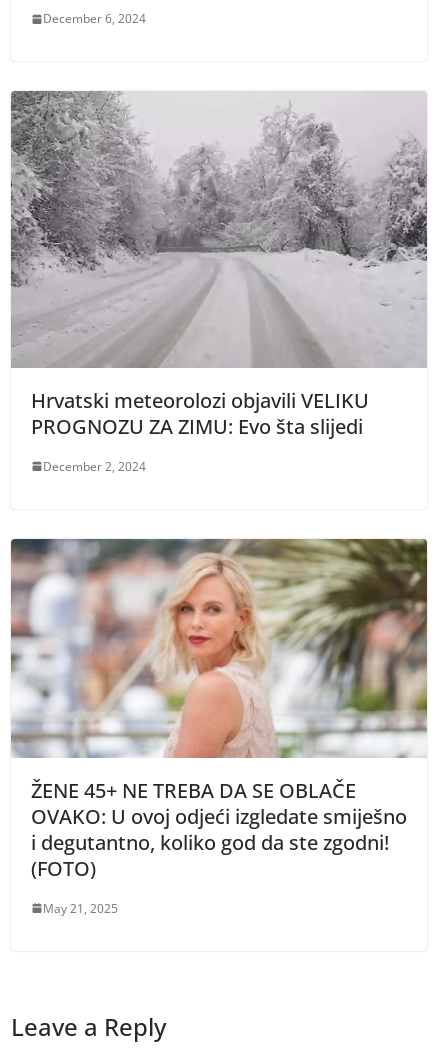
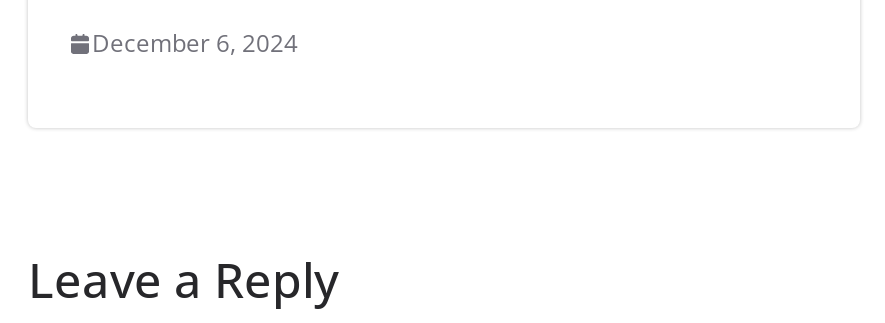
- [image]
- Hrvatski meteorolozi objavili VELIKU
- PROGNOZU ZA ZIMU: Evo šta slijedi
- December 2, 2024

- [image]
- ŽENE 45+ NE TREBA DA SE OBLAČE
- OVAKO: U ovoj odjeći izgledate smiješno
- i degutantno, koliko god da ste zgodni!
- (FOTO)
- May 21, 2025
